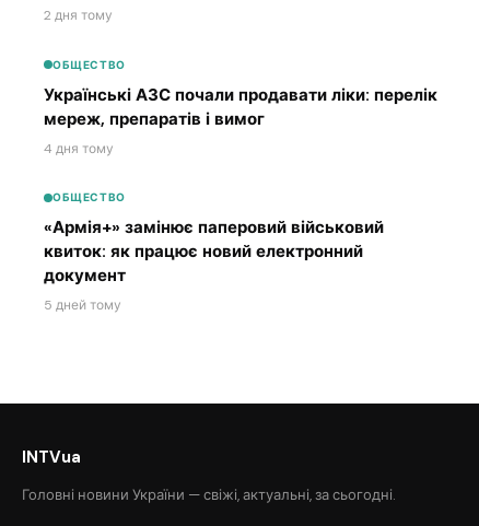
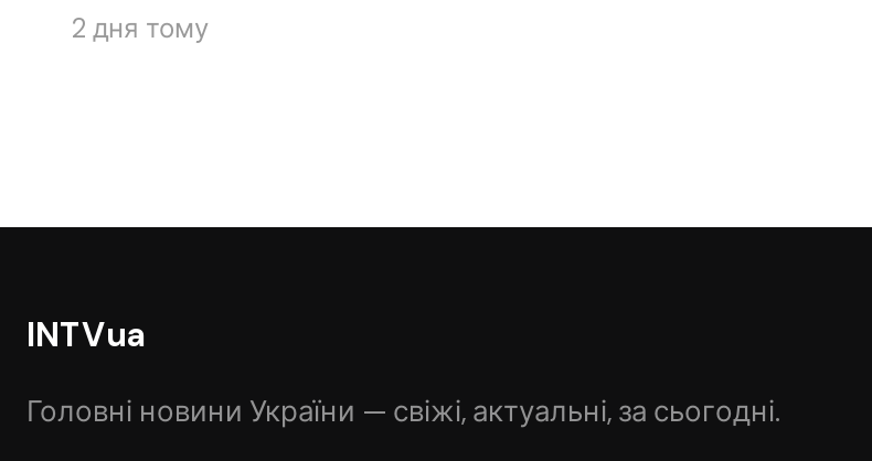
- ОБЩЕСТВО
- Українські АЗС почали продавати ліки: перелік
- мереж, препаратів і вимог
- 4 дня тому
- ОБЩЕСТВО
- «Армія+» замінює паперовий військовий
- квиток: як працює новий електронний
- документ
- 5 дней тому
